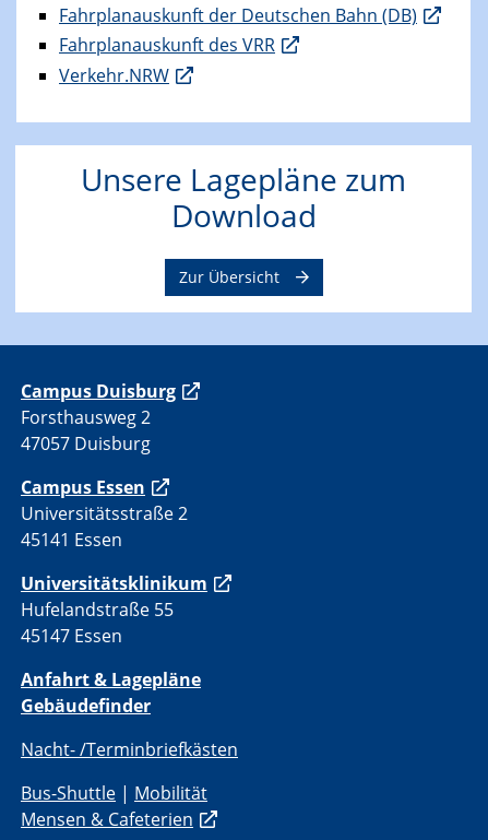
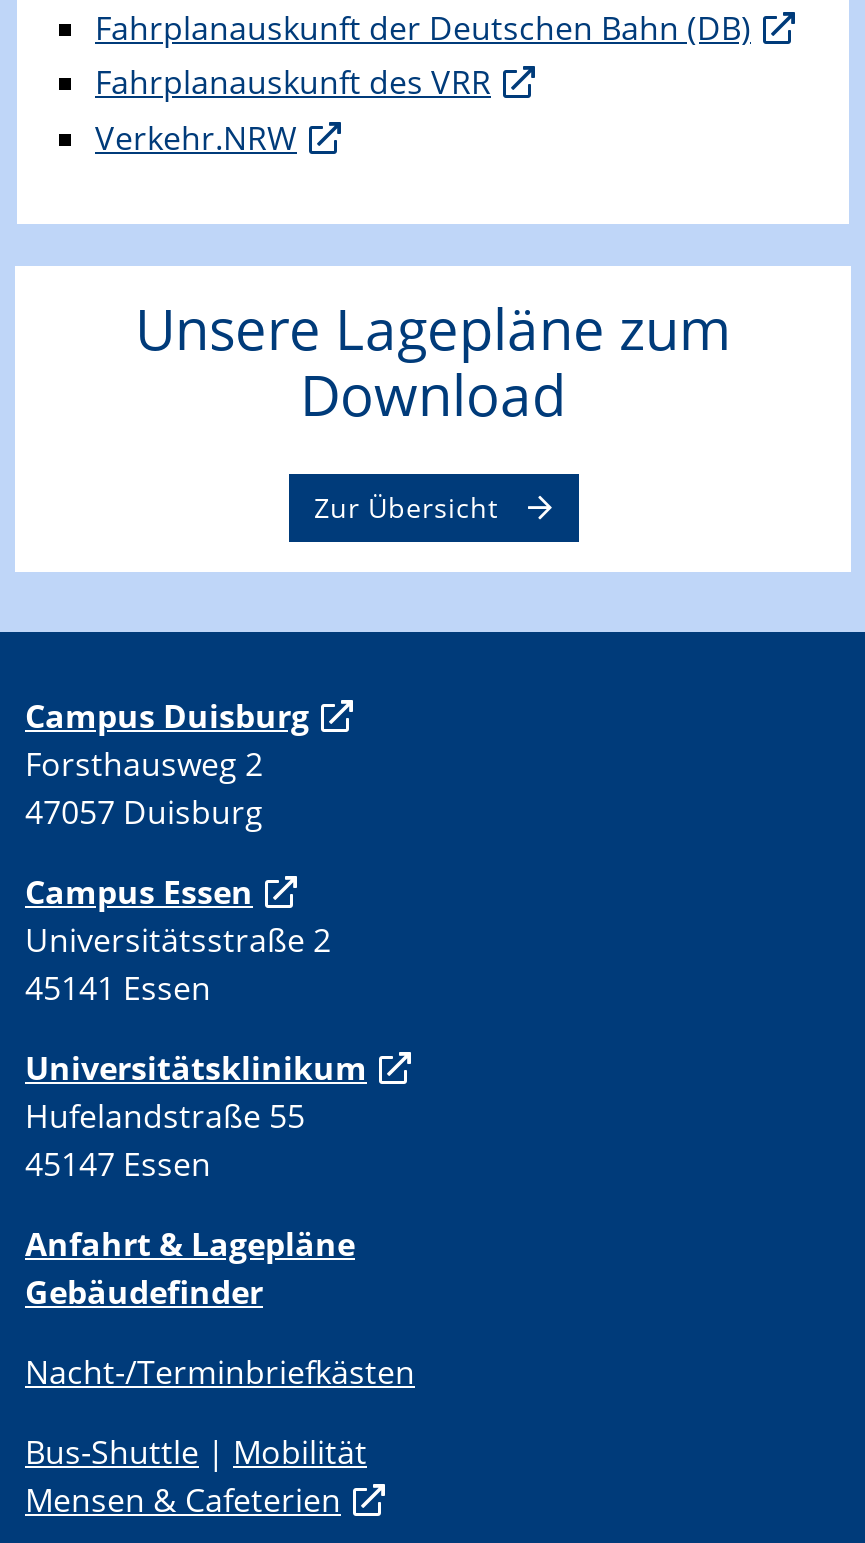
- Nacht- /Terminbriefkästen
+ Nacht-/Terminbriefkästen
